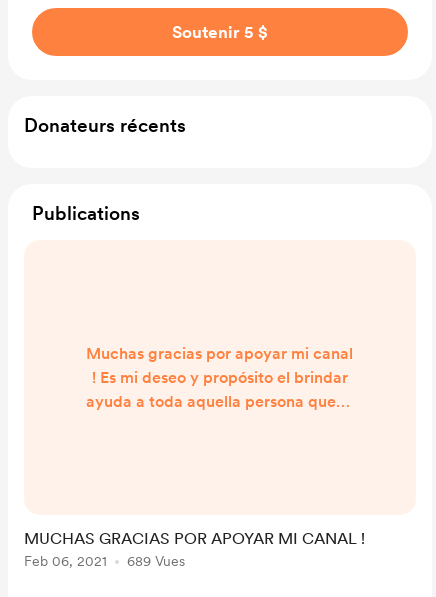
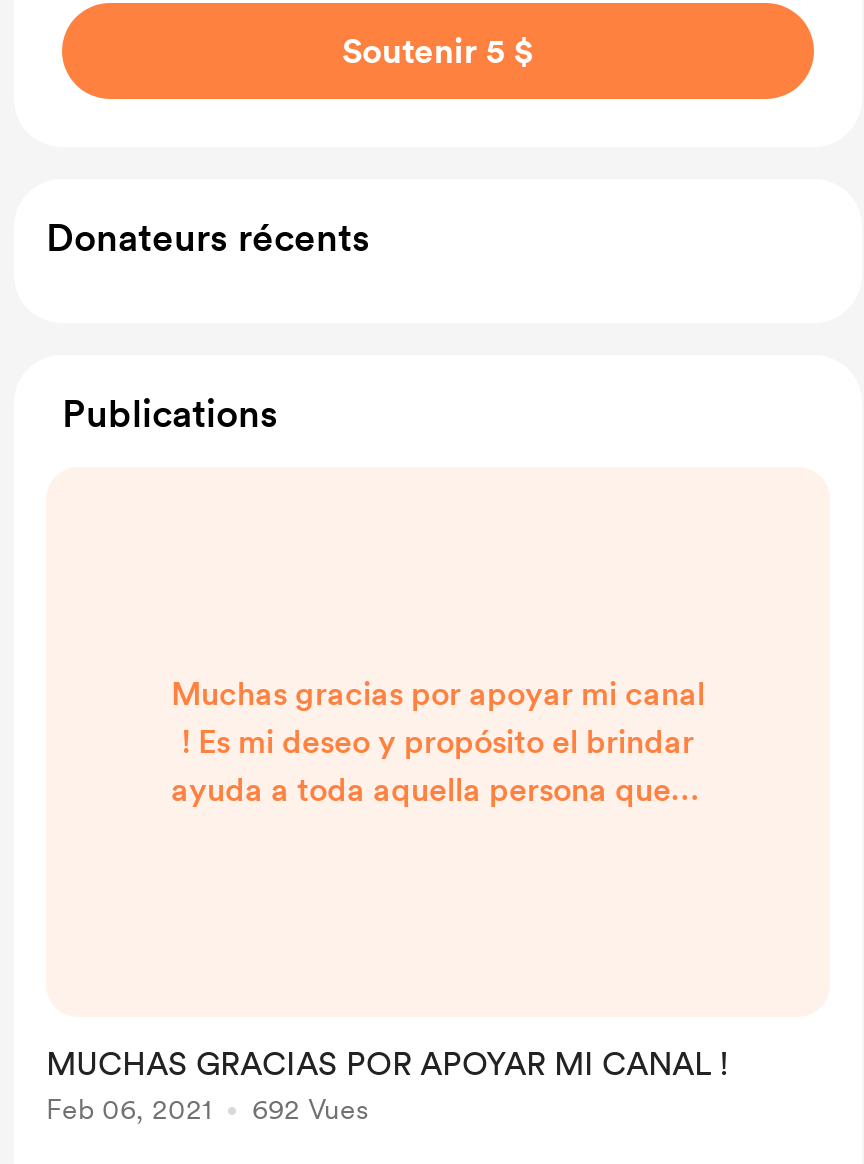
- Feb 06, 2021 689 Vues
+ Feb 06, 2021 692 Vues
